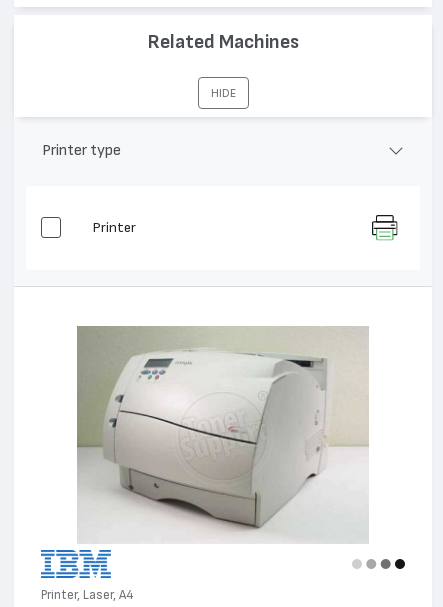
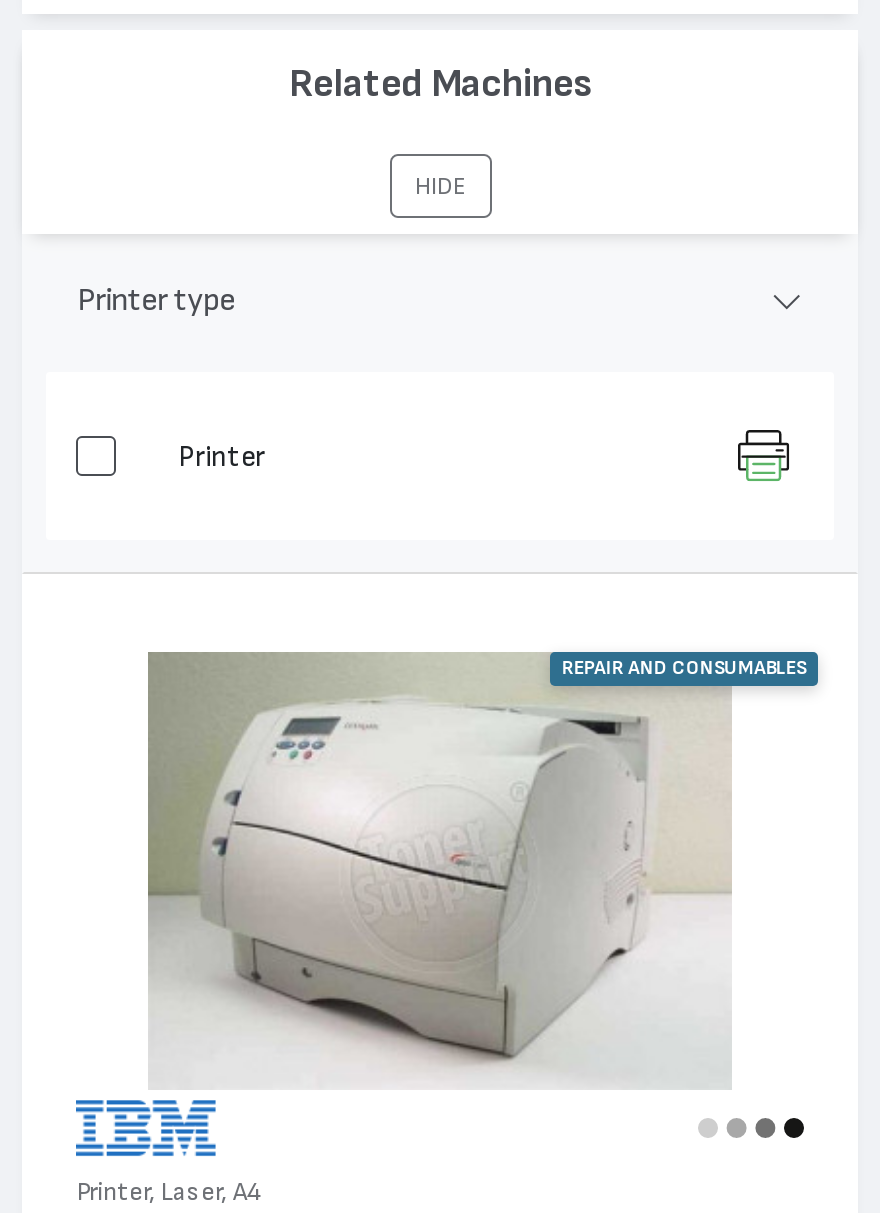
+ REPAIR AND CONSUMABLES
